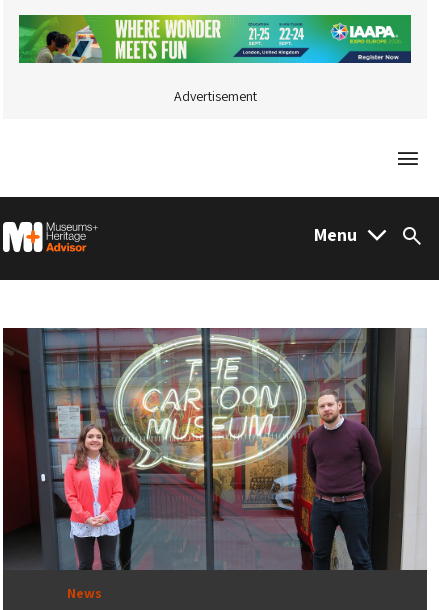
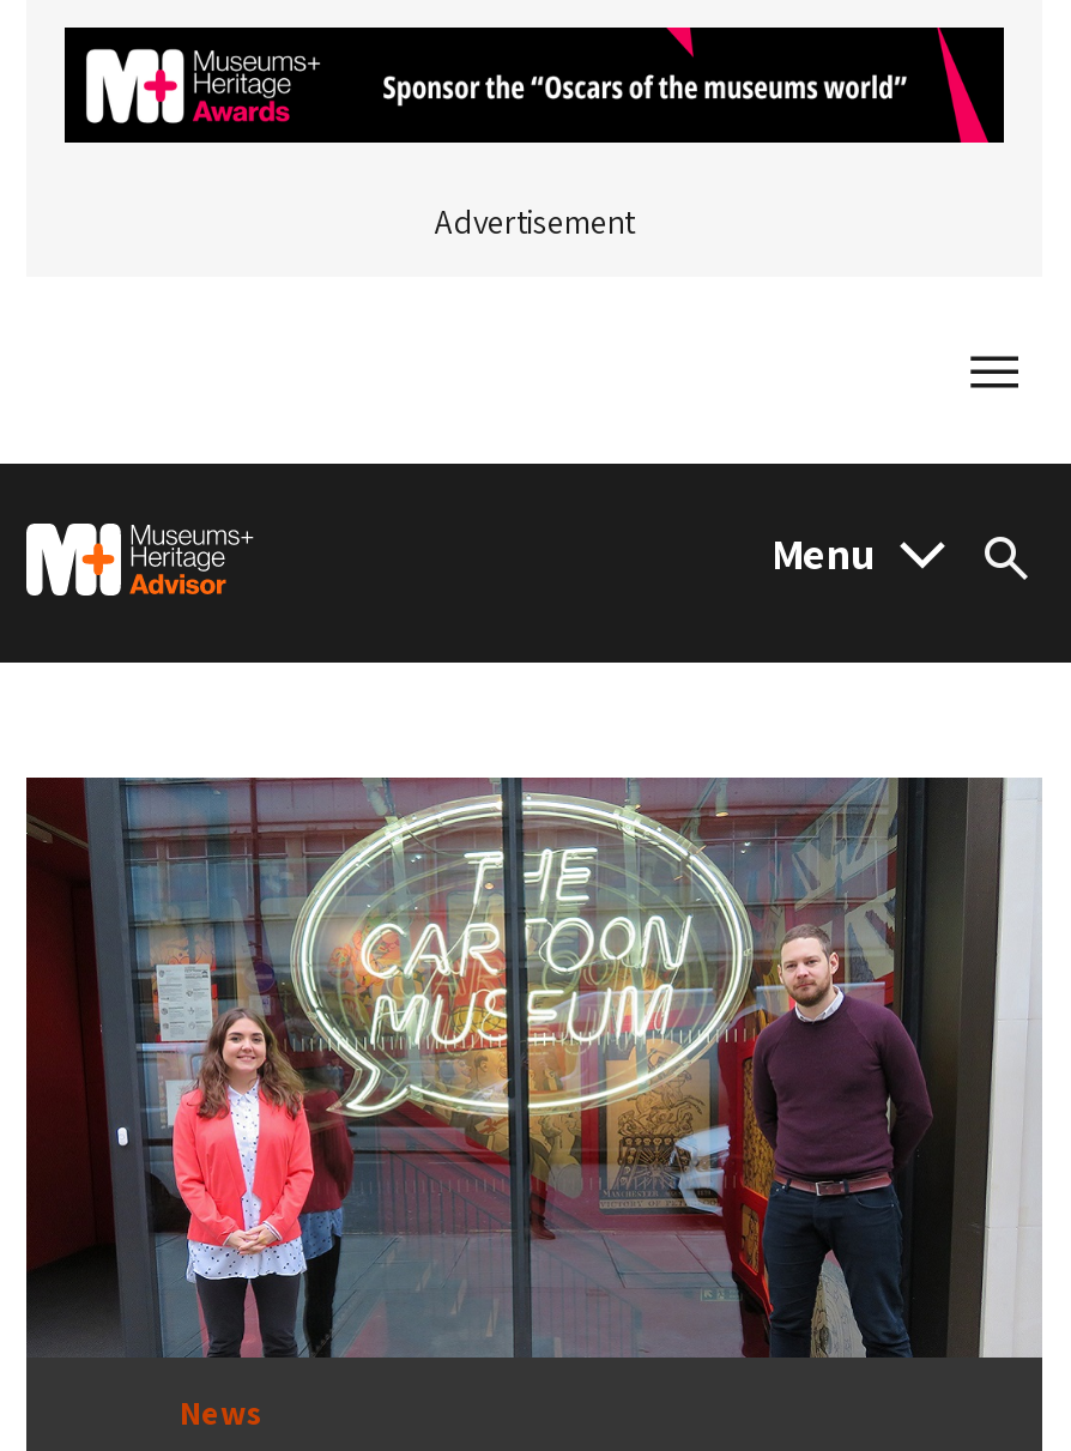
- [image]
+ [image]
